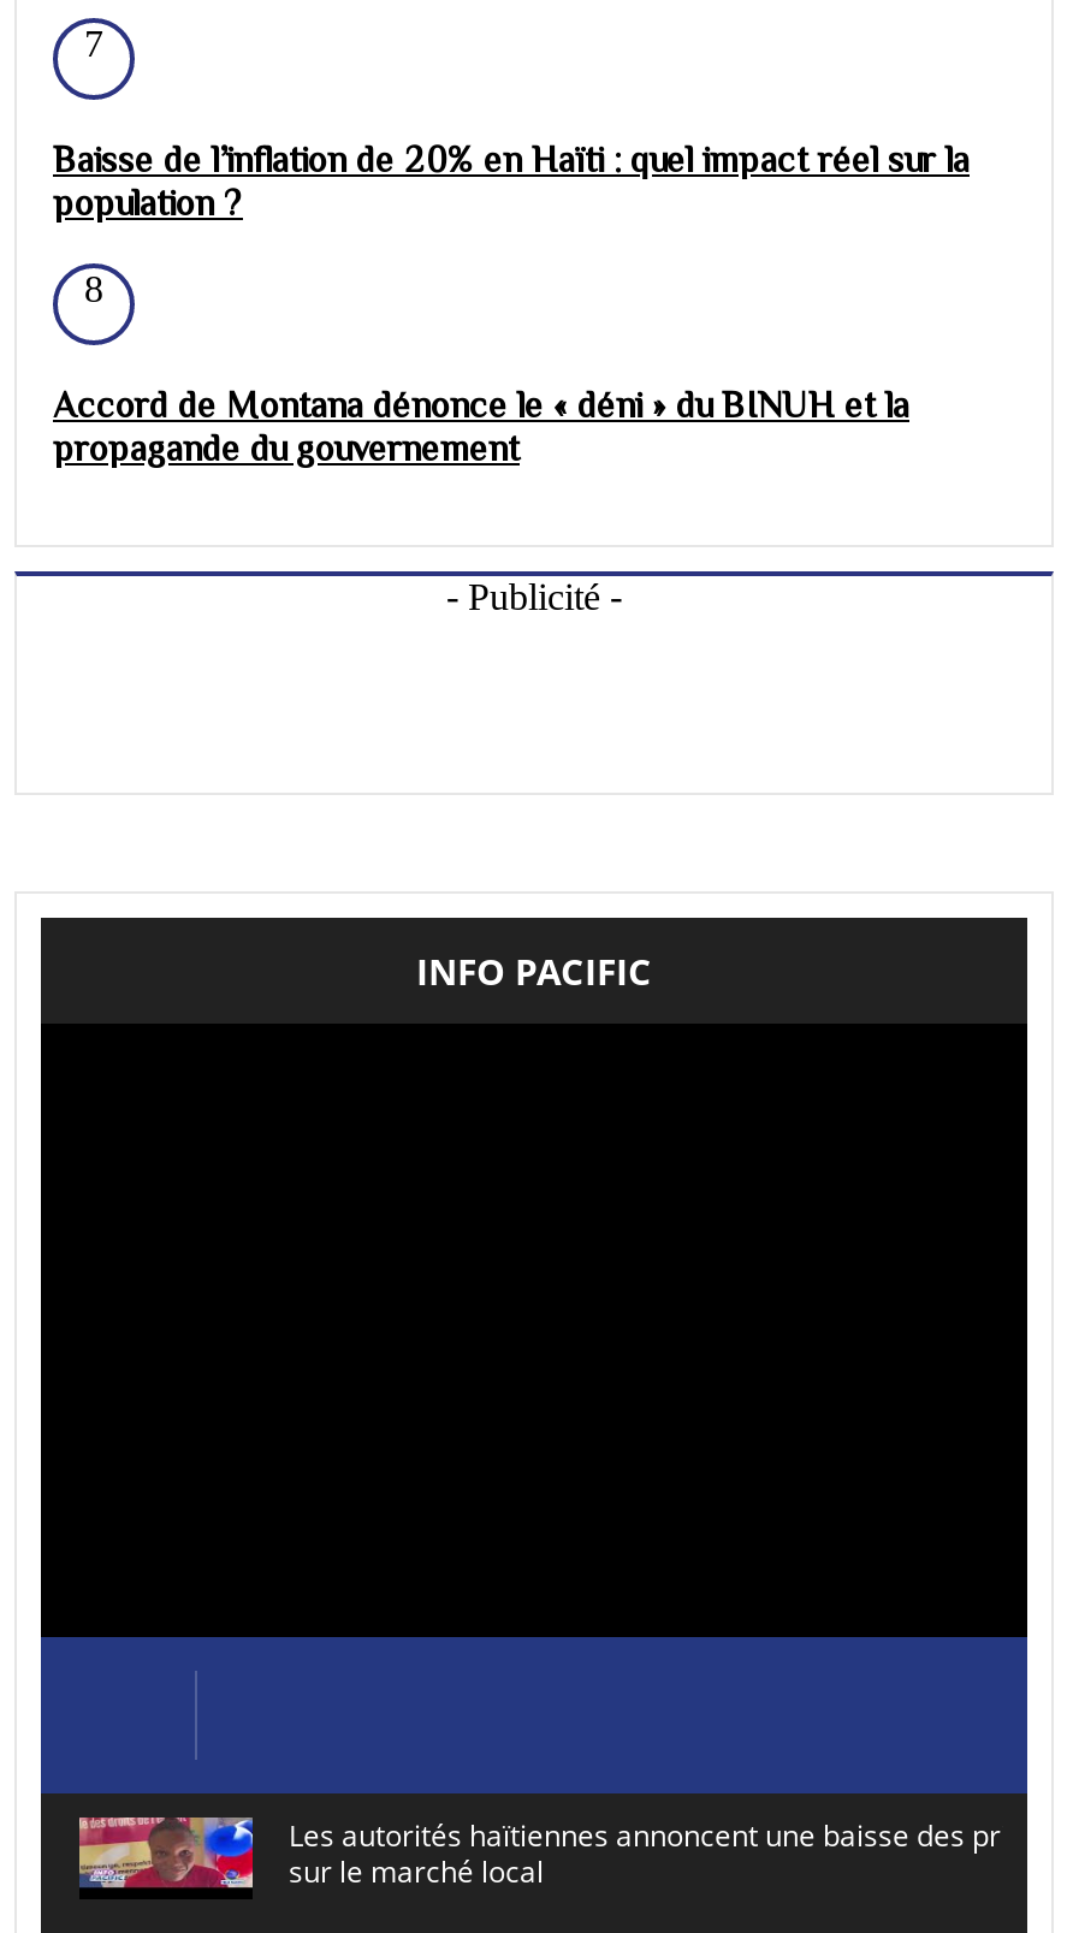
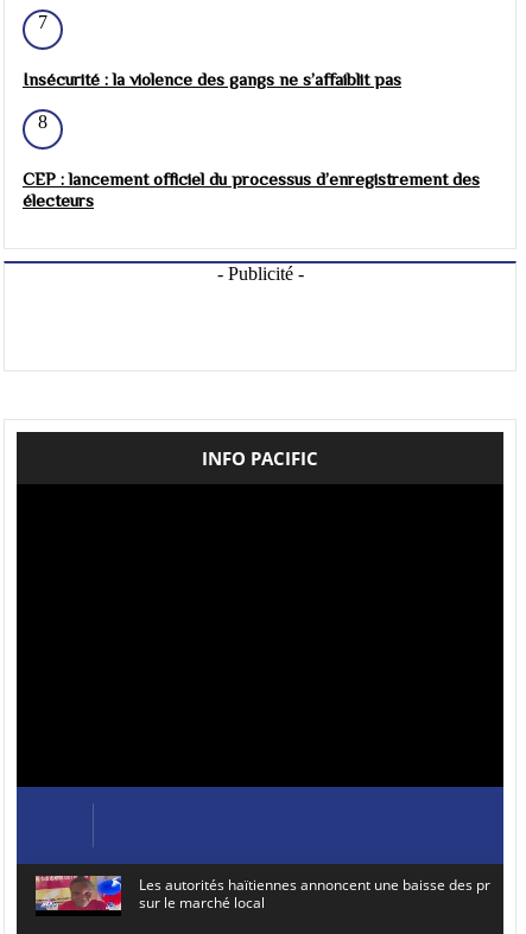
- Baisse de l’inflation de 20% en Haïti : quel impact réel sur la
- population ?
+ Insécurité : la violence des gangs ne s’affaiblit pas

- Accord de Montana dénonce le « déni » du BINUH et la
- propagande du gouvernement
+ CEP : lancement officiel du processus d’enregistrement des
+ électeurs
